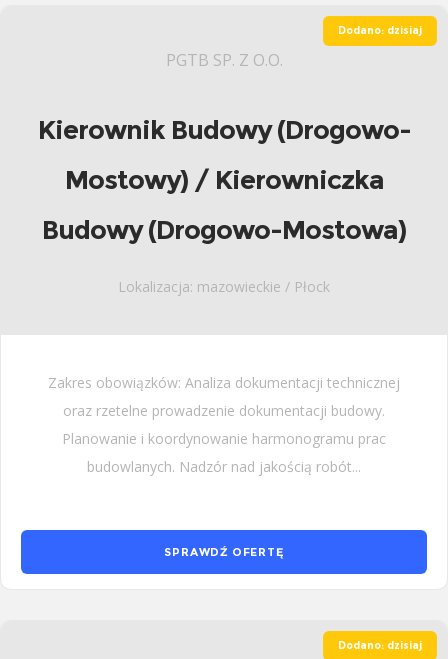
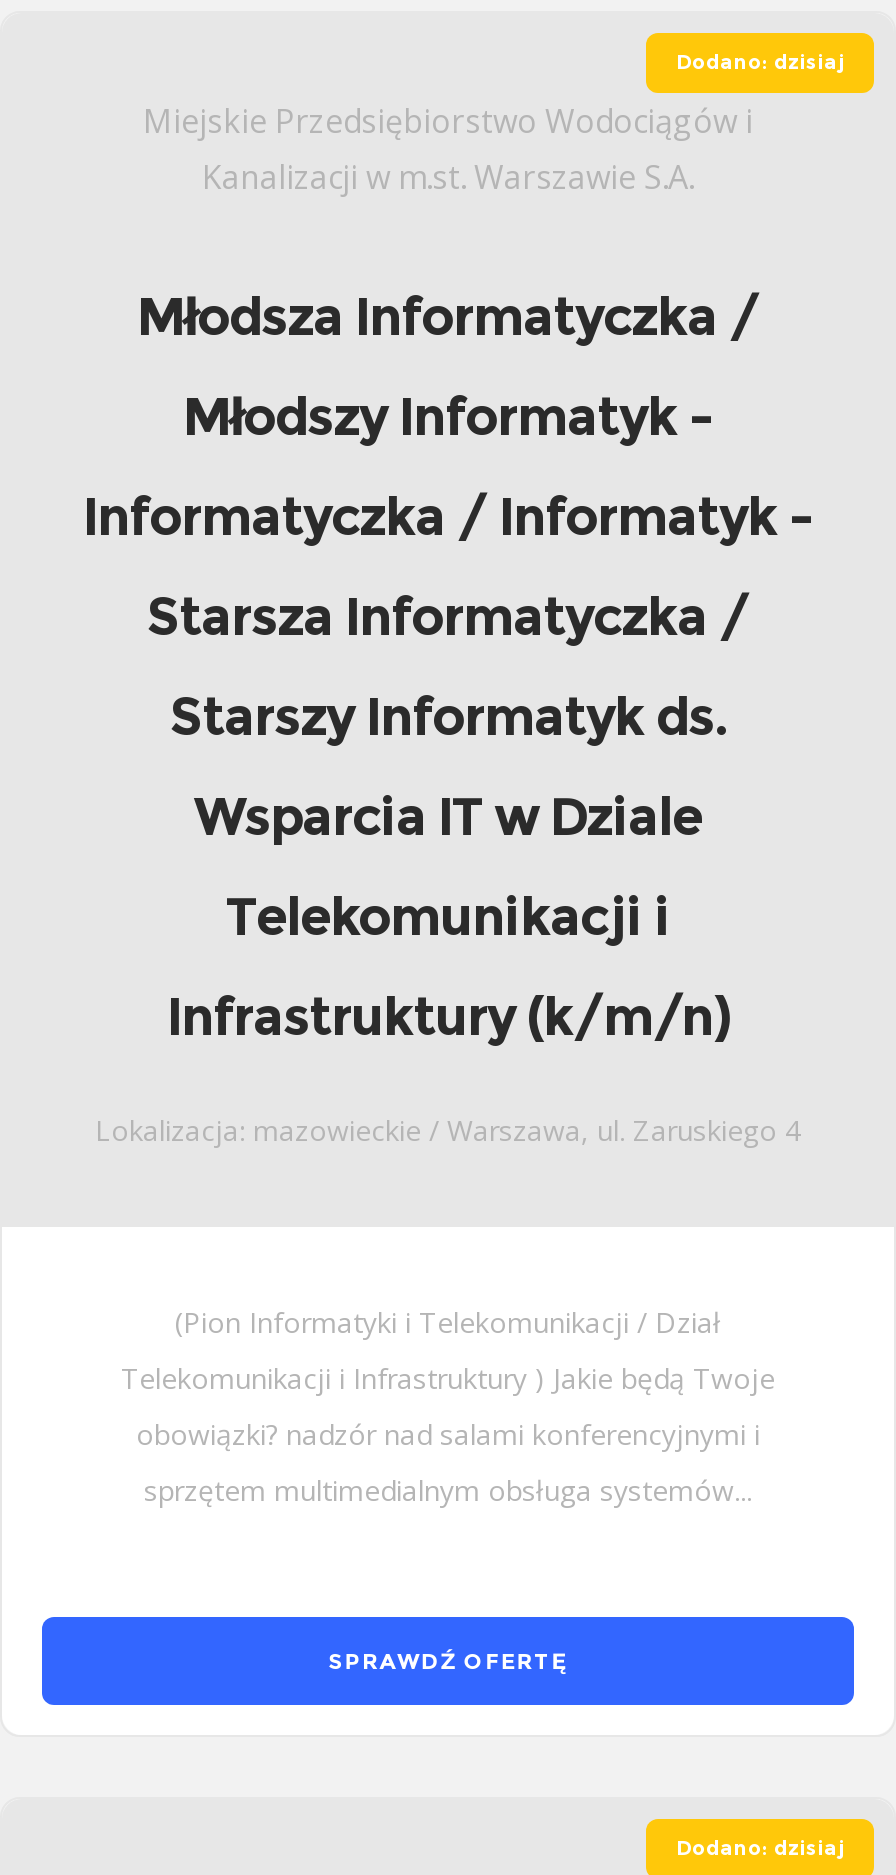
- PGTB SP. Z O.O.
- Kierownik Budowy (Drogowo-
- Mostowy) / Kierowniczka
- Budowy (Drogowo-Mostowa)
- Lokalizacja: mazowieckie / Płock
+ Miejskie Przedsiębiorstwo Wodociągów i
+ Kanalizacji w m.st. Warszawie S.A.
+ Młodsza Informatyczka /
+ Młodszy Informatyk -
+ Informatyczka / Informatyk -
+ Starsza Informatyczka /
+ Starszy Informatyk ds.
+ Wsparcia IT w Dziale
+ Telekomunikacji i
+ Infrastruktury (k/m/n)
+ Lokalizacja: mazowieckie / Warszawa, ul. Zaruskiego 4

- Zakres obowiązków: Analiza dokumentacji technicznej
- oraz rzetelne prowadzenie dokumentacji budowy.
- Planowanie i koordynowanie harmonogramu prac
- budowlanych. Nadzór nad jakością robót...
+ (Pion Informatyki i Telekomunikacji / Dział
+ Telekomunikacji i Infrastruktury ) Jakie będą Twoje
+ obowiązki? nadzór nad salami konferencyjnymi i
+ sprzętem multimedialnym obsługa systemów...
